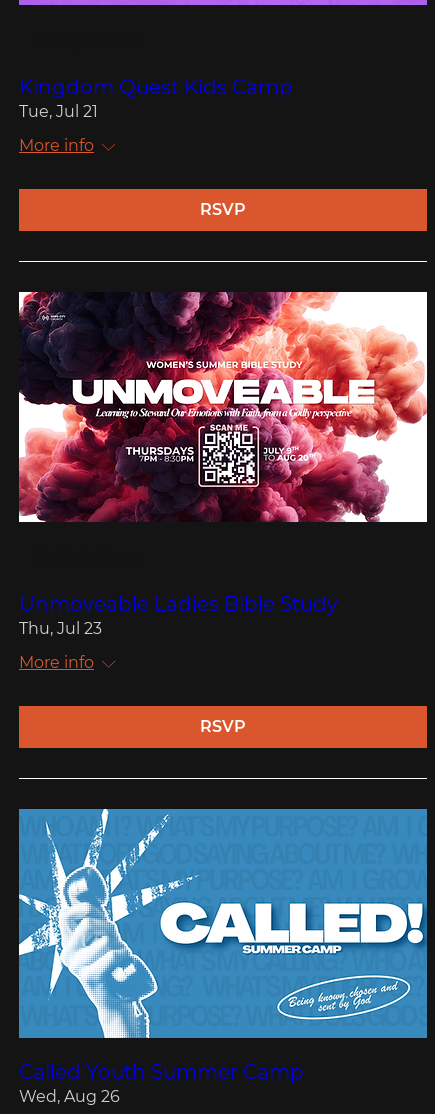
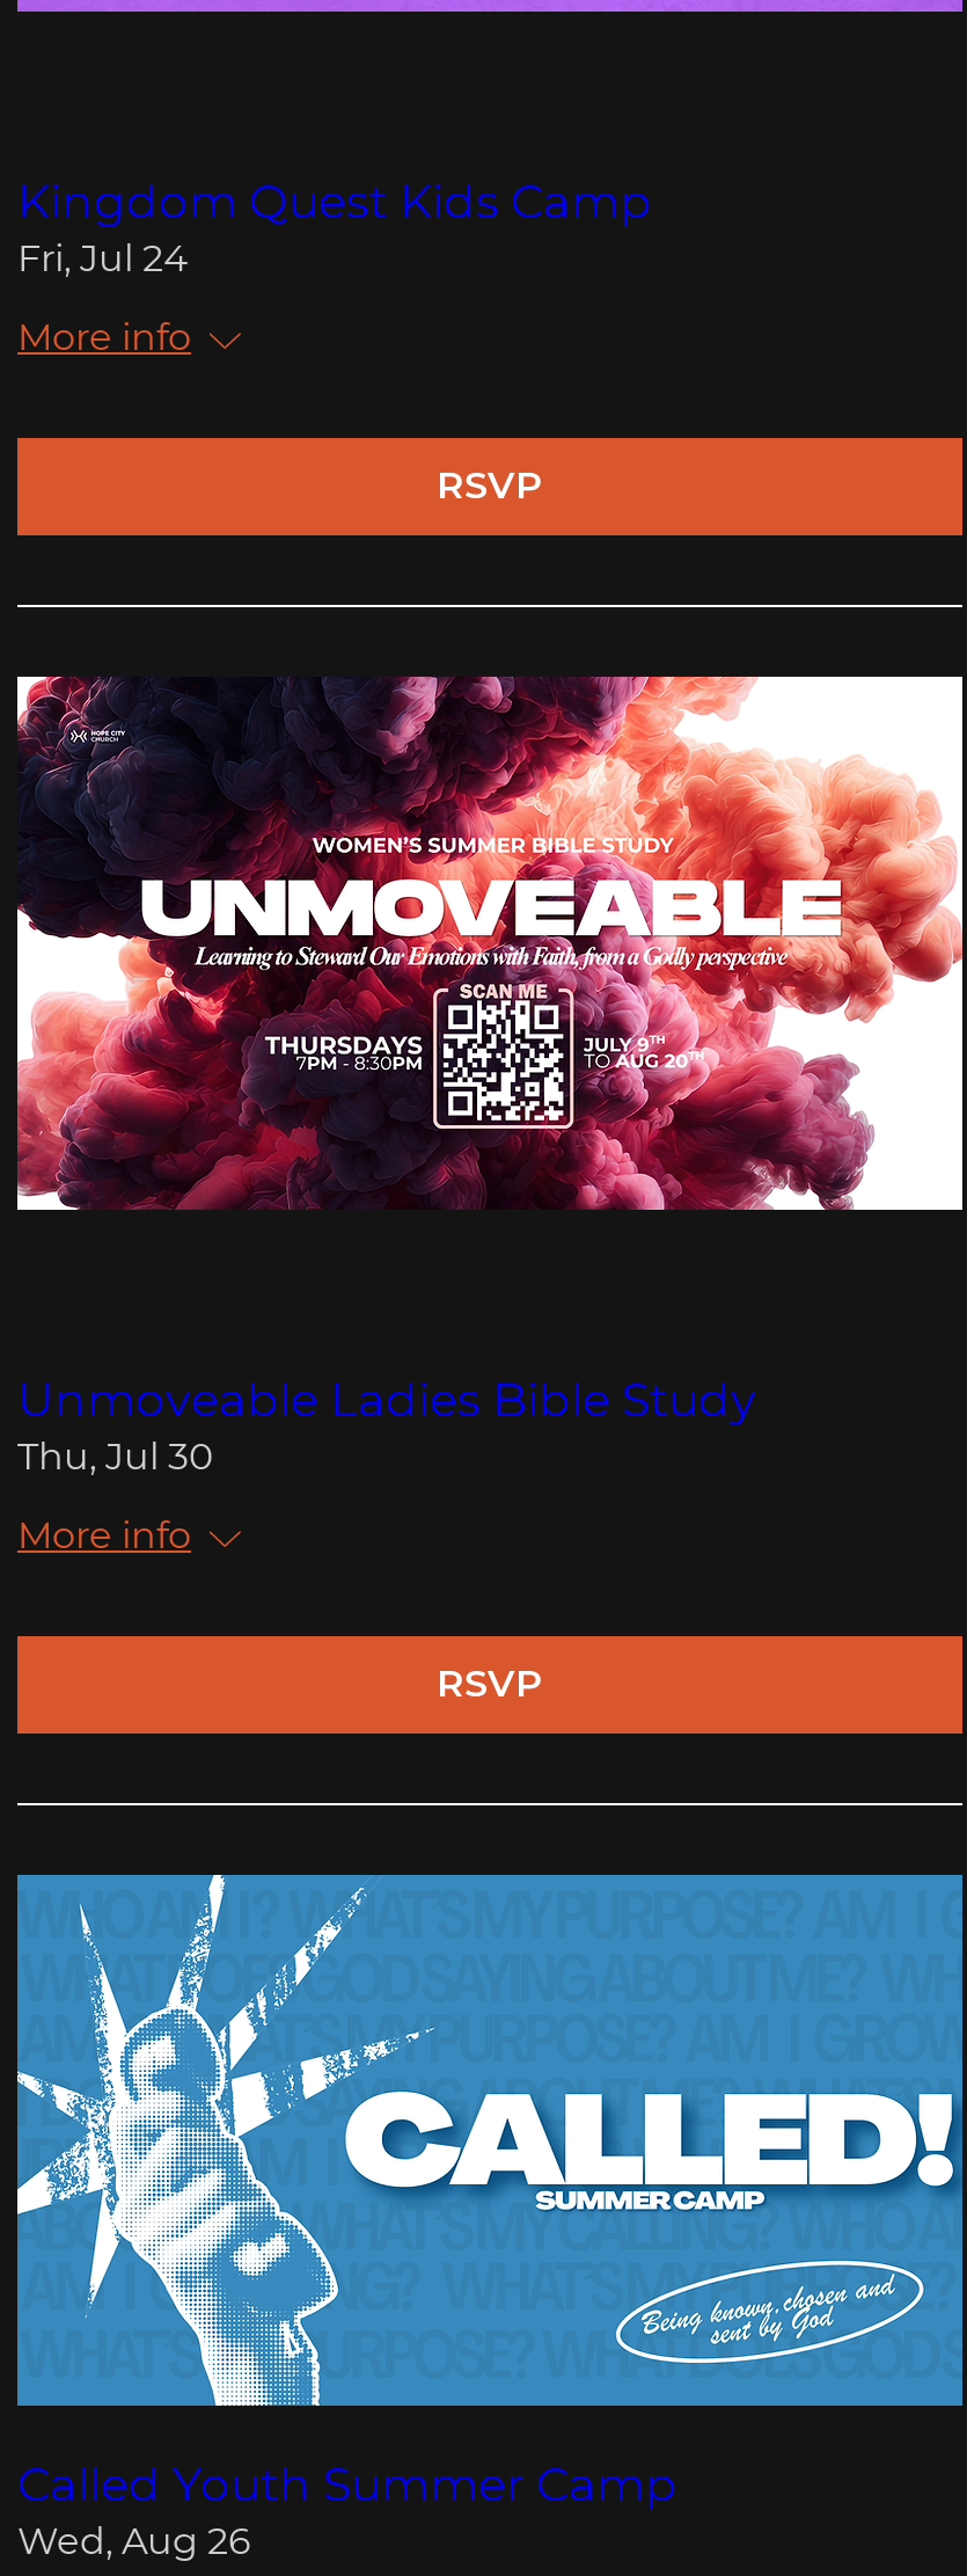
- Tue, Jul 21
+ Fri, Jul 24

- Thu, Jul 23
+ Thu, Jul 30
